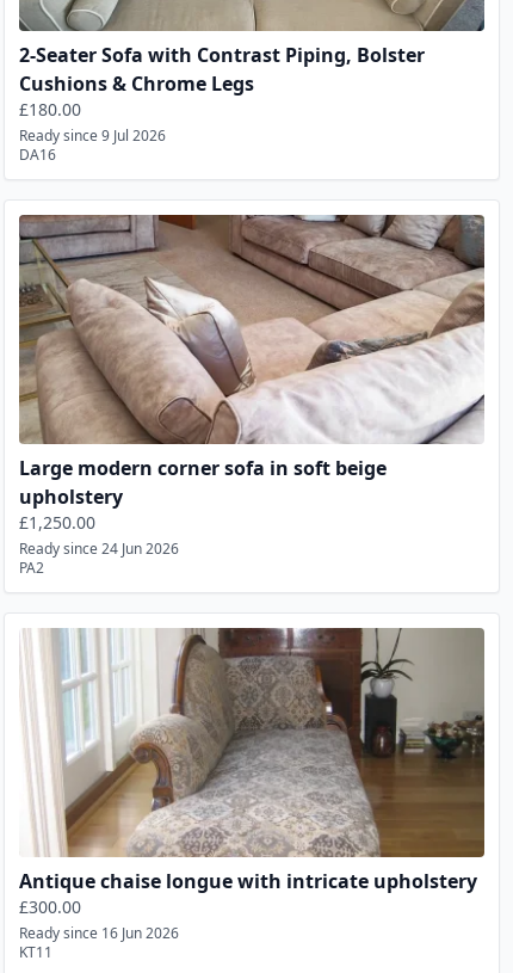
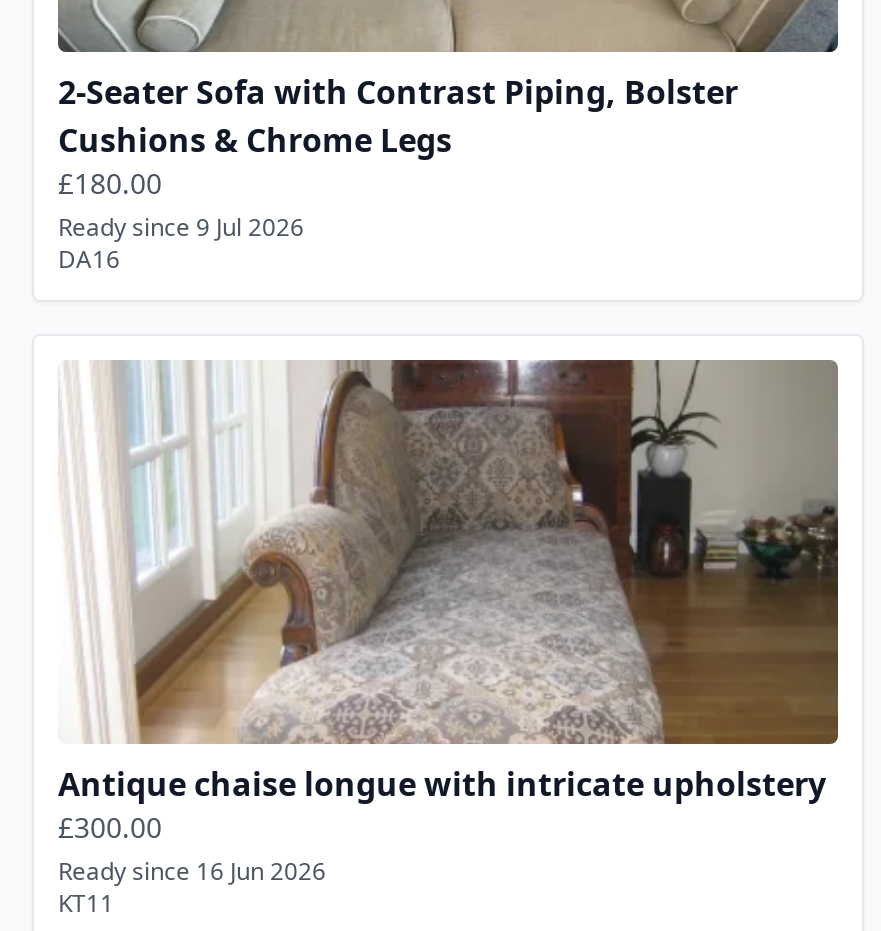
- [image]
- Large modern corner sofa in soft beige
- upholstery
- £1,250.00
- Ready since 24 Jun 2026
- PA2
